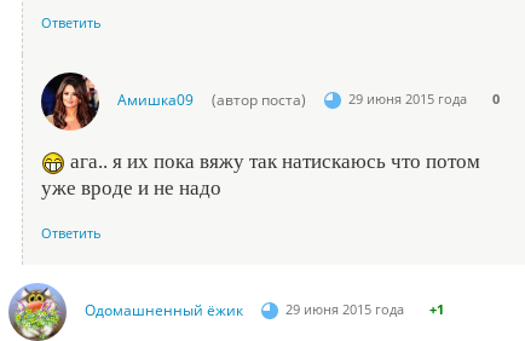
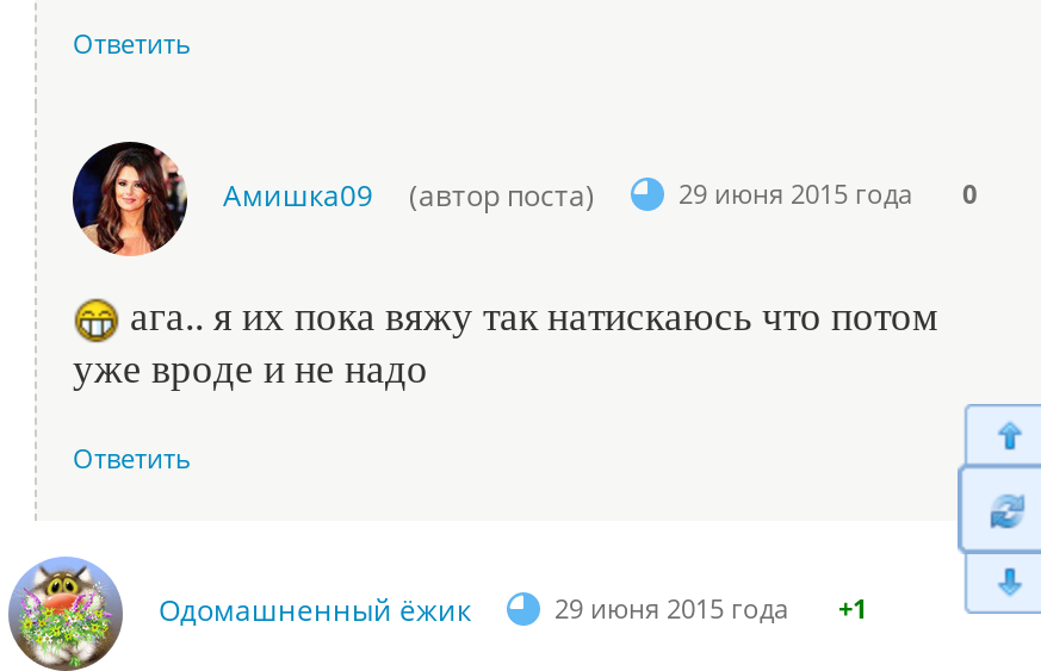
+ [image]
